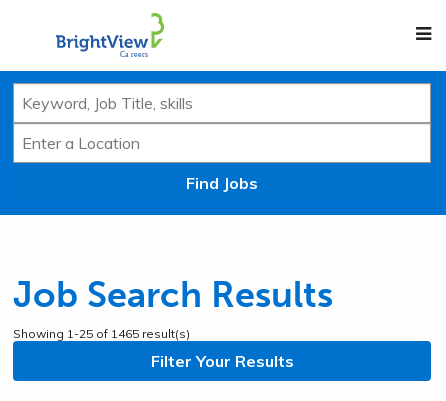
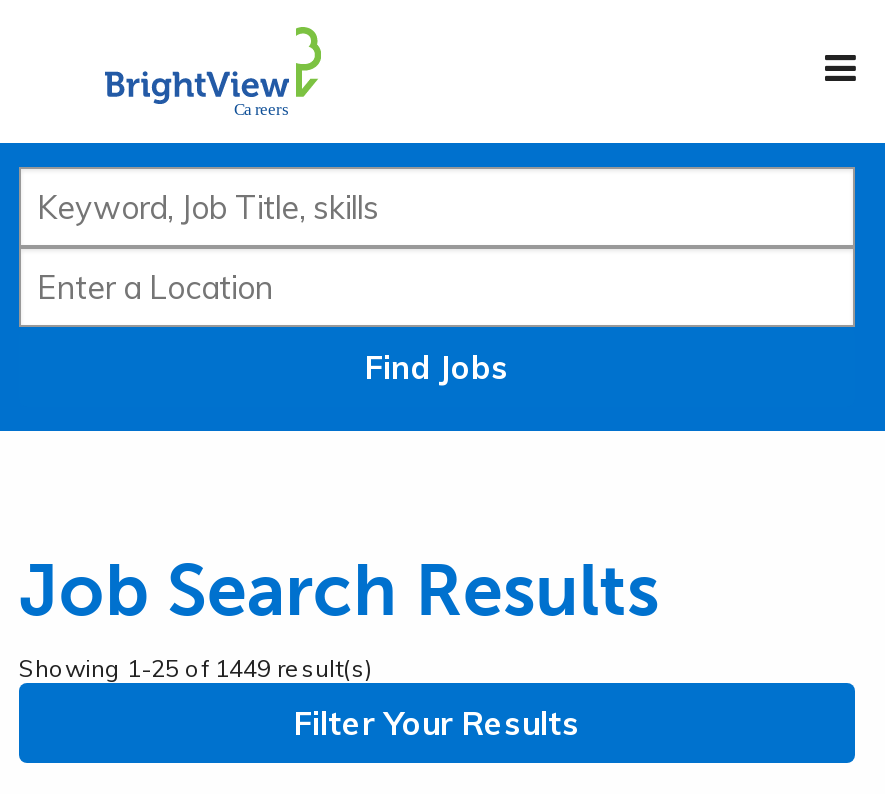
- Showing 1-25 of 1465 result(s)
+ Showing 1-25 of 1449 result(s)
